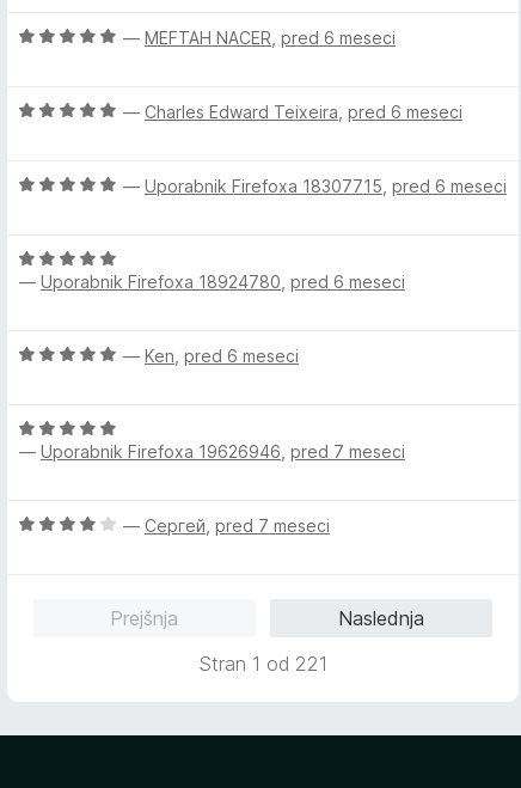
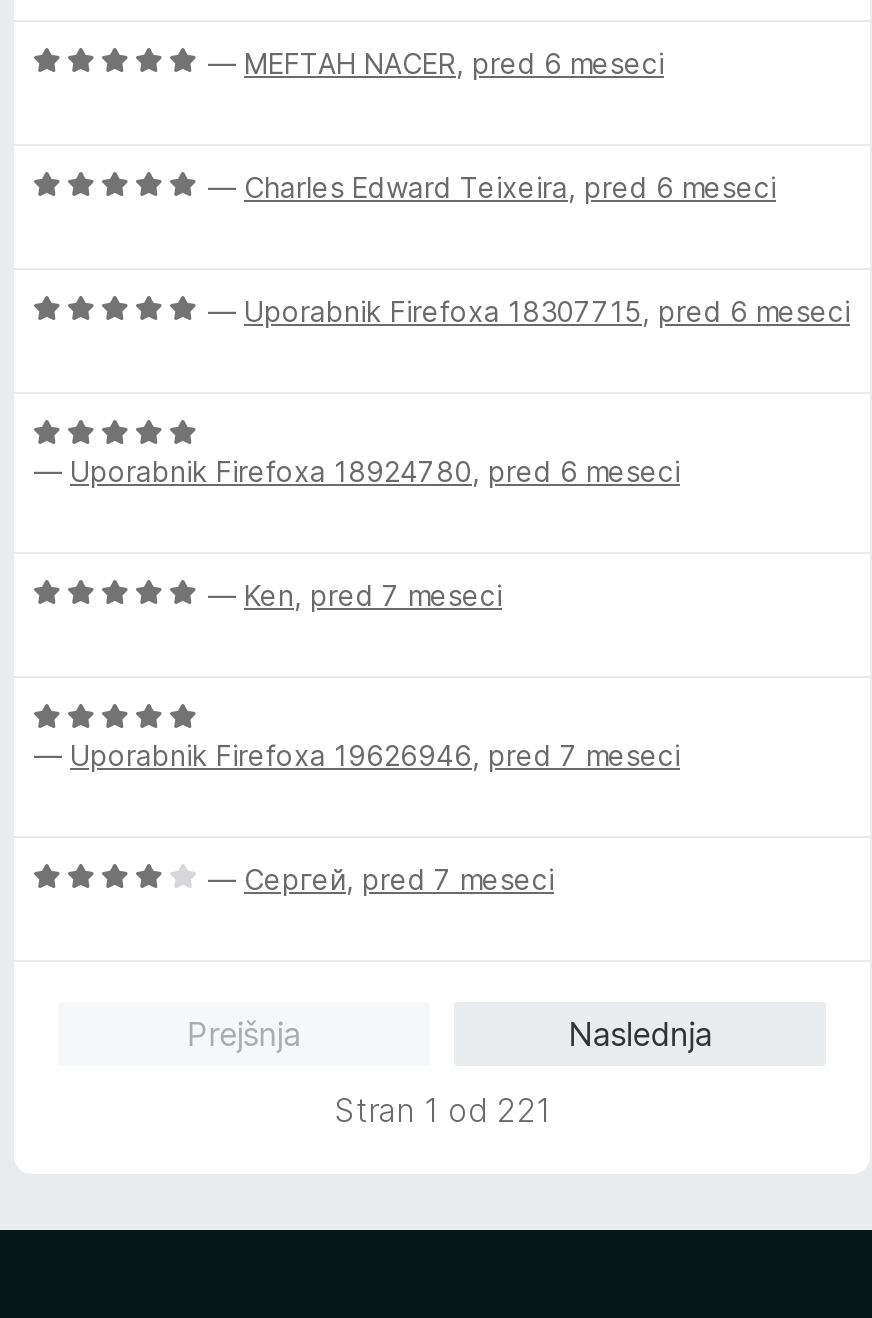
- — Ken, pred 6 meseci
+ — Ken, pred 7 meseci
